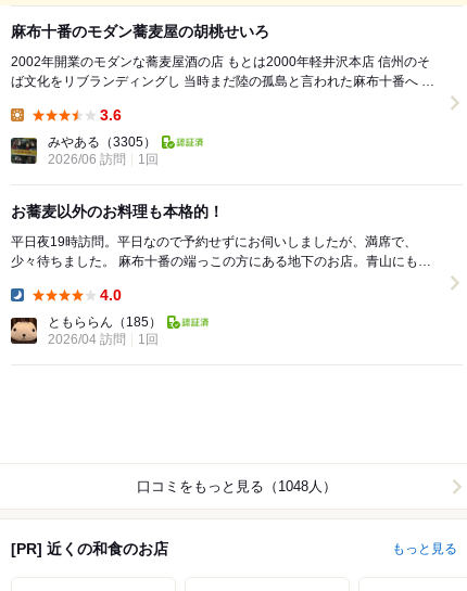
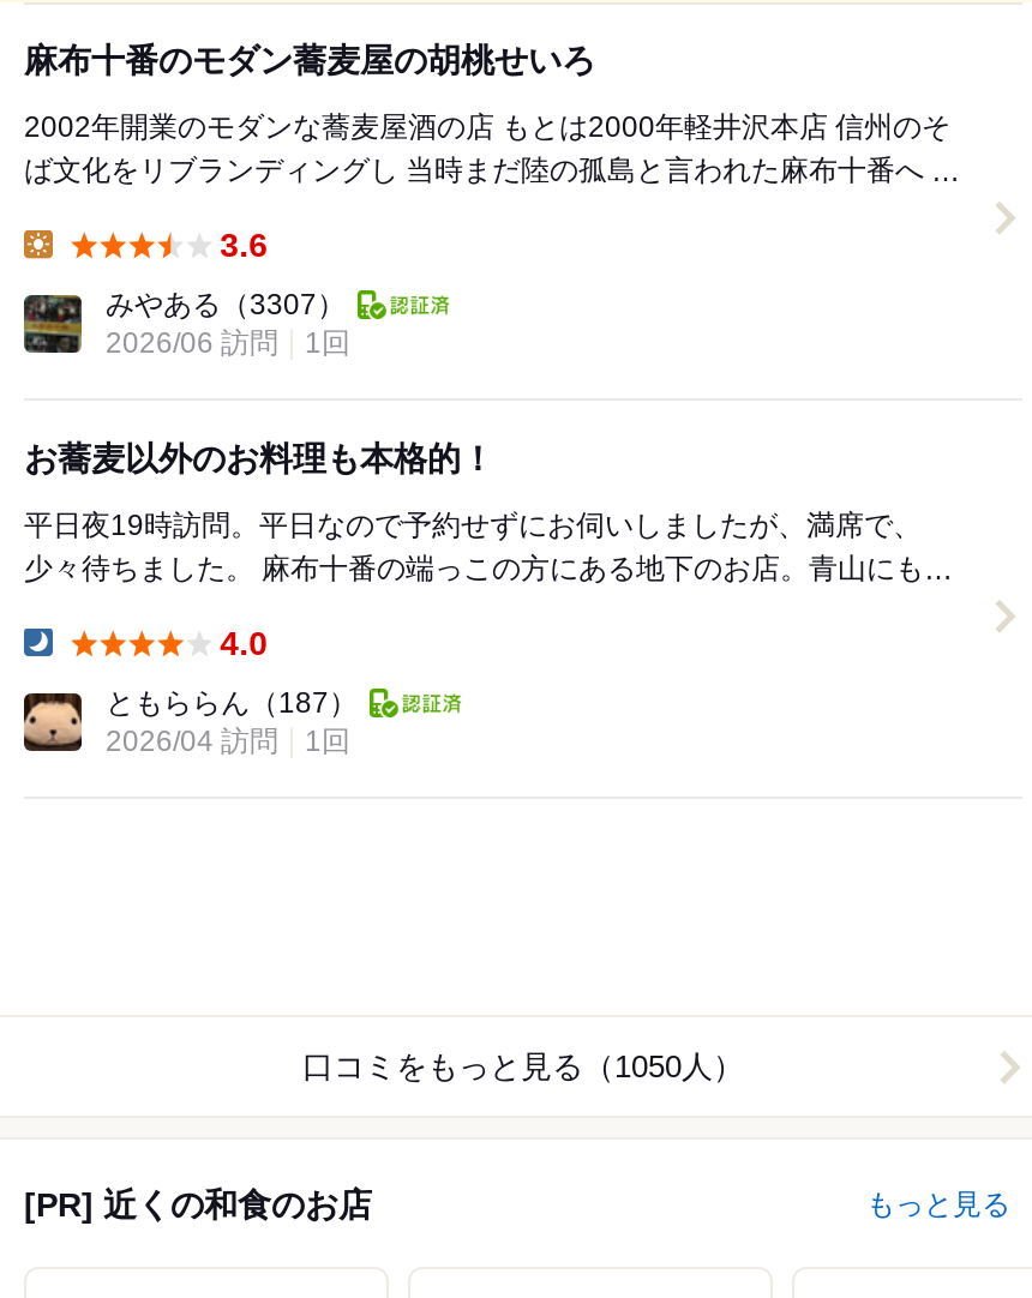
- みやある（3305）
+ みやある（3307）

- ともららん（185）
+ ともららん（187）

- 口コミをもっと見る（1048人）
+ 口コミをもっと見る（1050人）
